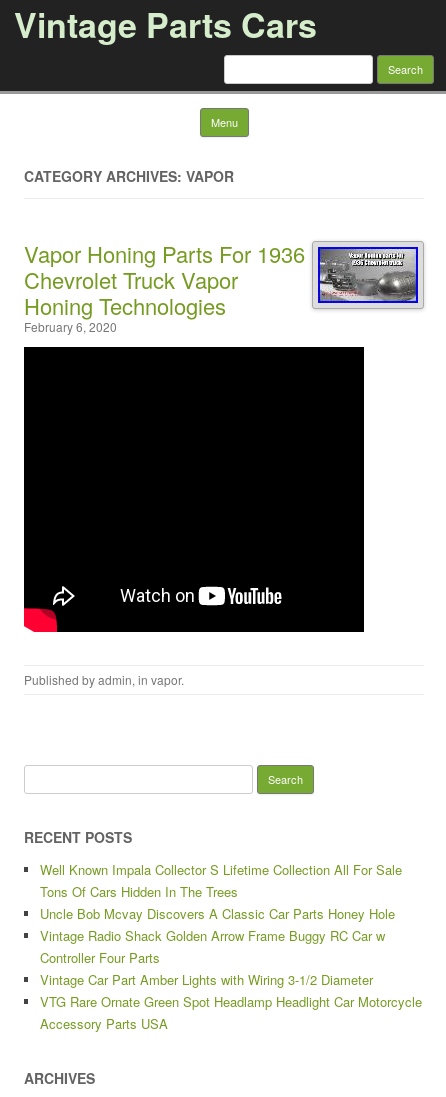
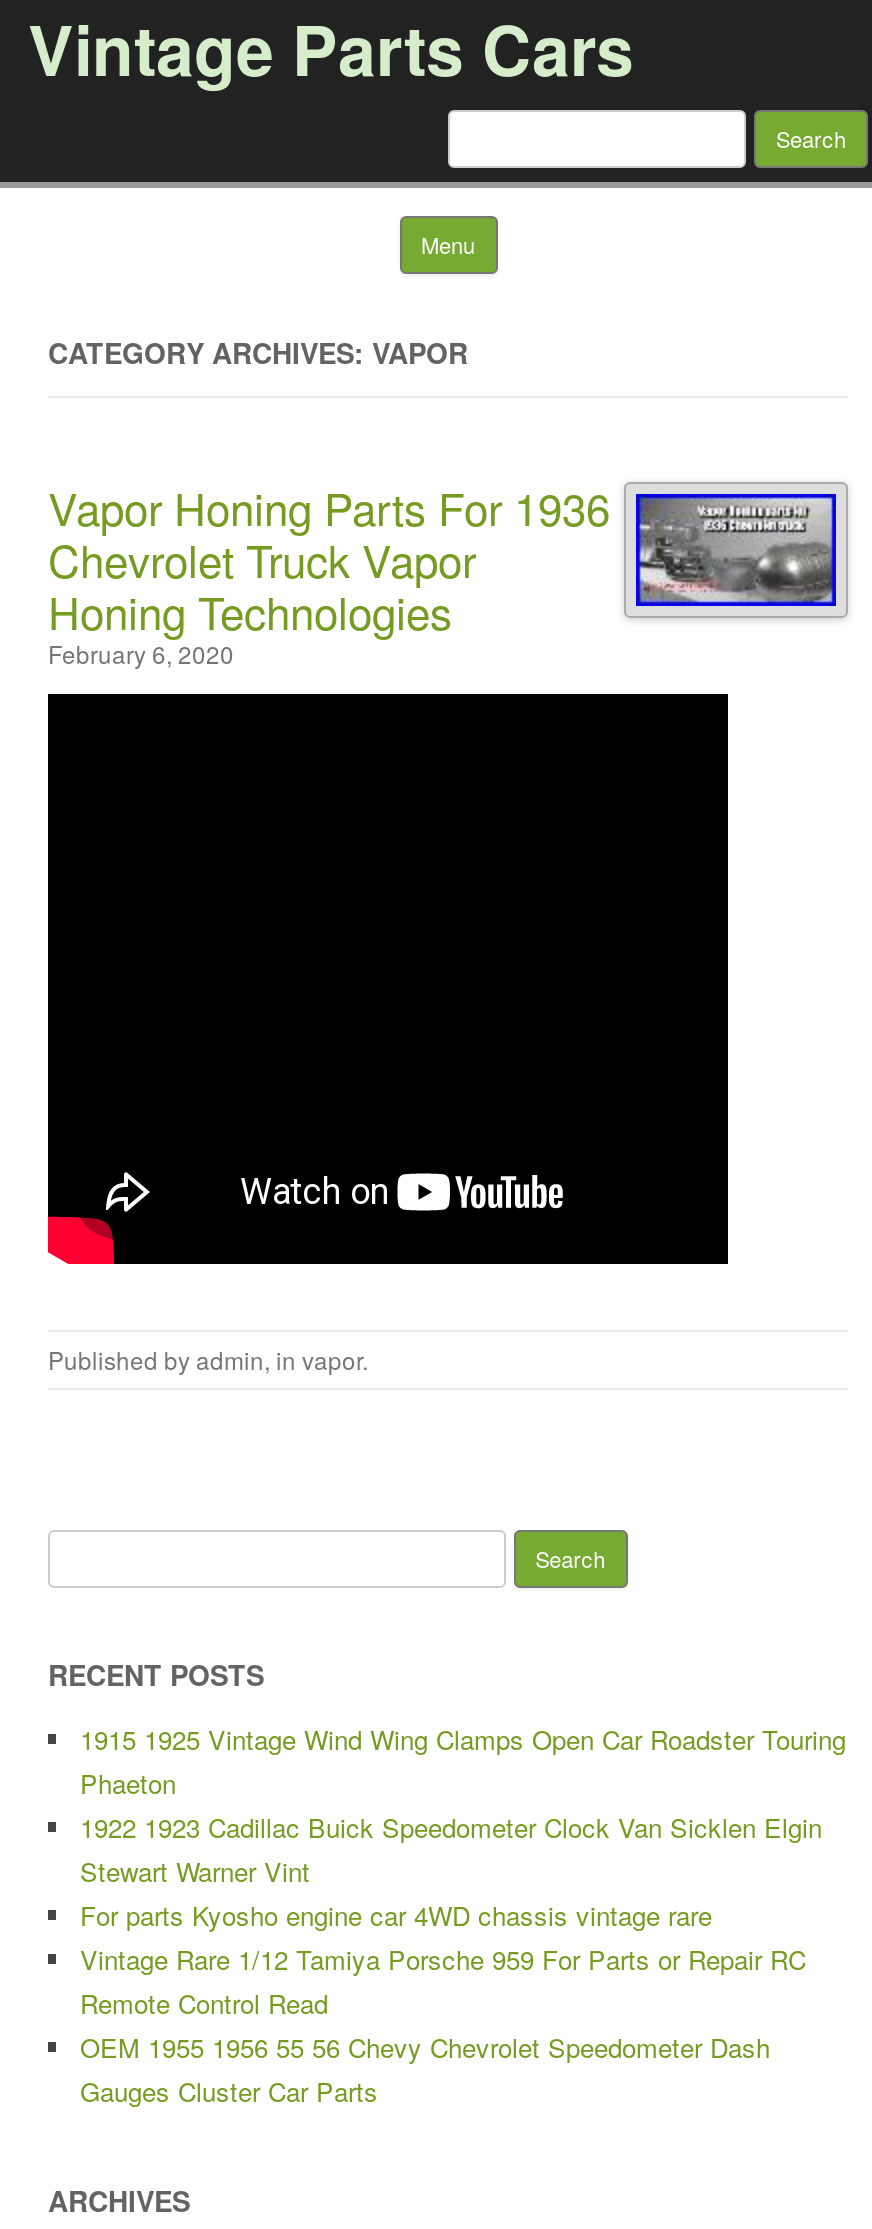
- Well Known Impala Collector S Lifetime Collection All For Sale
- Tons Of Cars Hidden In The Trees
- Uncle Bob Mcvay Discovers A Classic Car Parts Honey Hole
- Vintage Radio Shack Golden Arrow Frame Buggy RC Car w
- Controller Four Parts
- Vintage Car Part Amber Lights with Wiring 3-1/2 Diameter
- VTG Rare Ornate Green Spot Headlamp Headlight Car Motorcycle
- Accessory Parts USA
+ 1915 1925 Vintage Wind Wing Clamps Open Car Roadster Touring
+ Phaeton
+ 1922 1923 Cadillac Buick Speedometer Clock Van Sicklen Elgin
+ Stewart Warner Vint
+ For parts Kyosho engine car 4WD chassis vintage rare
+ Vintage Rare 1/12 Tamiya Porsche 959 For Parts or Repair RC
+ Remote Control Read
+ OEM 1955 1956 55 56 Chevy Chevrolet Speedometer Dash
+ Gauges Cluster Car Parts
